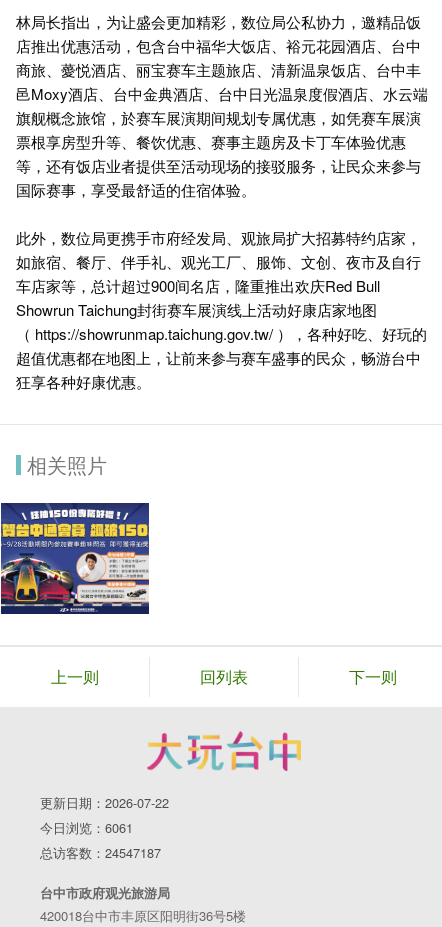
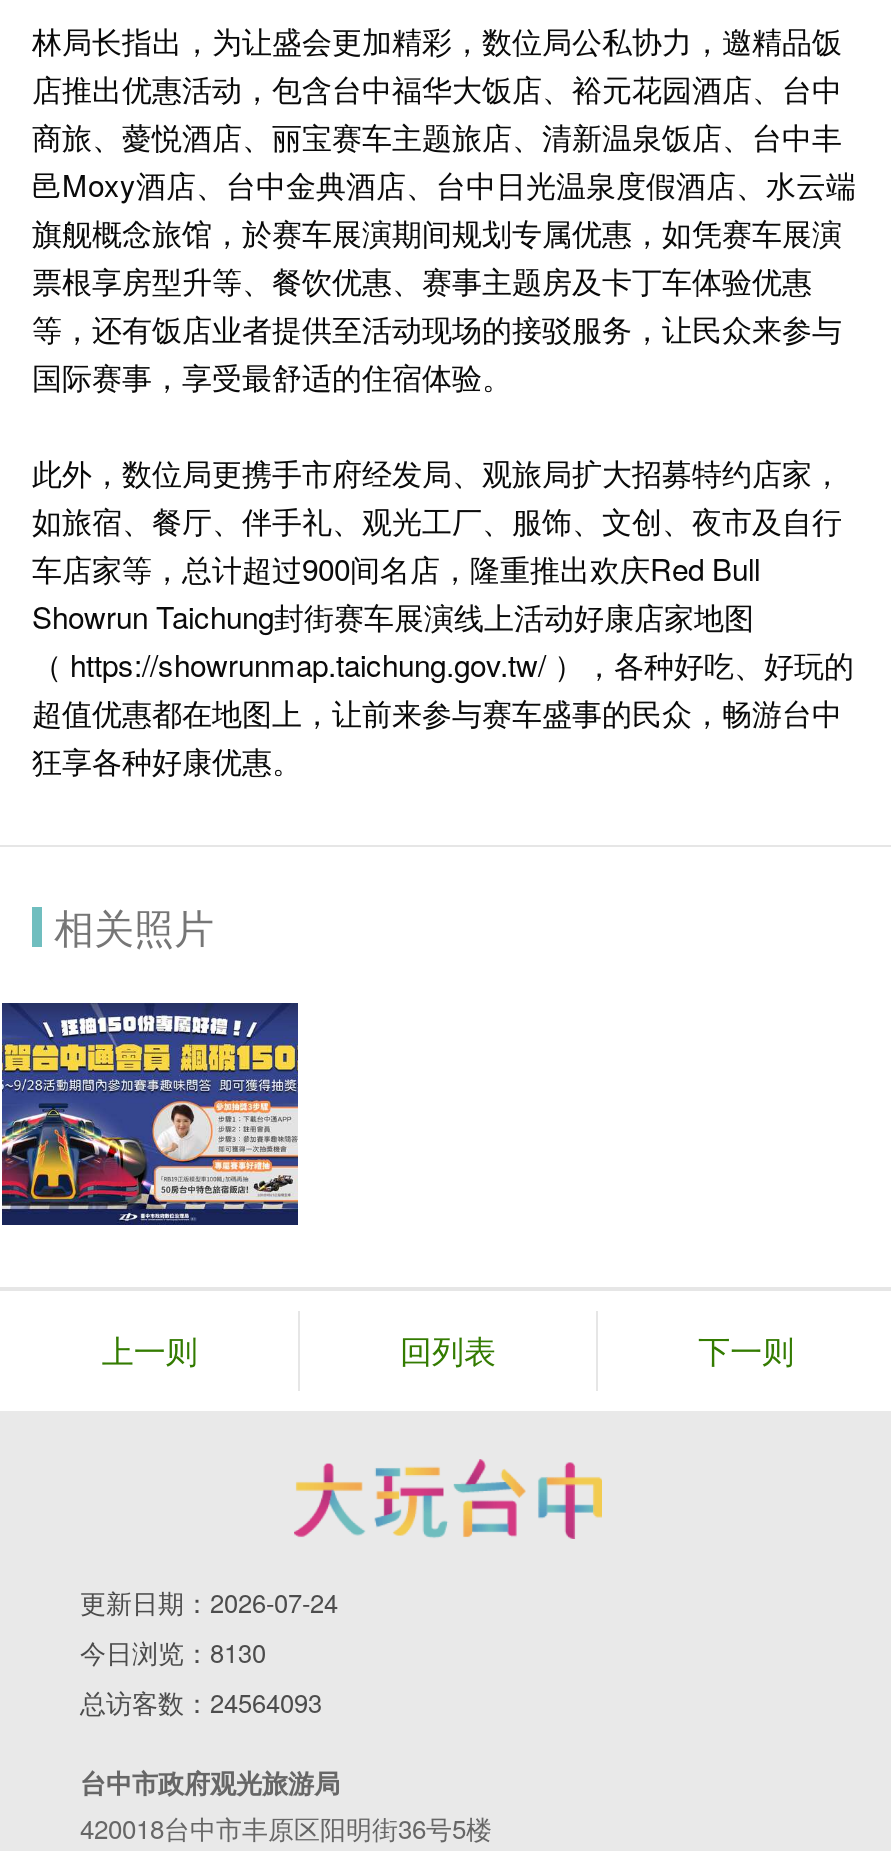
- 更新日期：2026-07-22
+ 更新日期：2026-07-24

- 今日浏览：6061
+ 今日浏览：8130

- 总访客数：24547187
+ 总访客数：24564093
